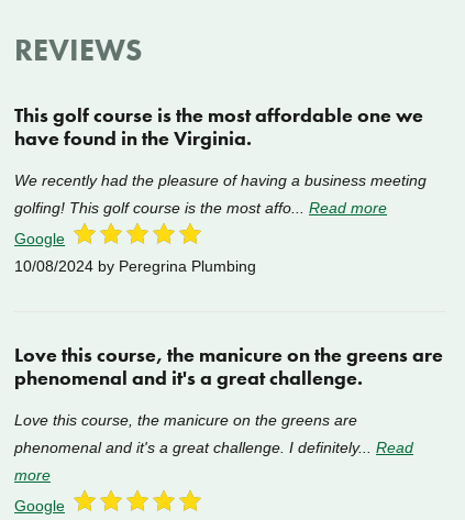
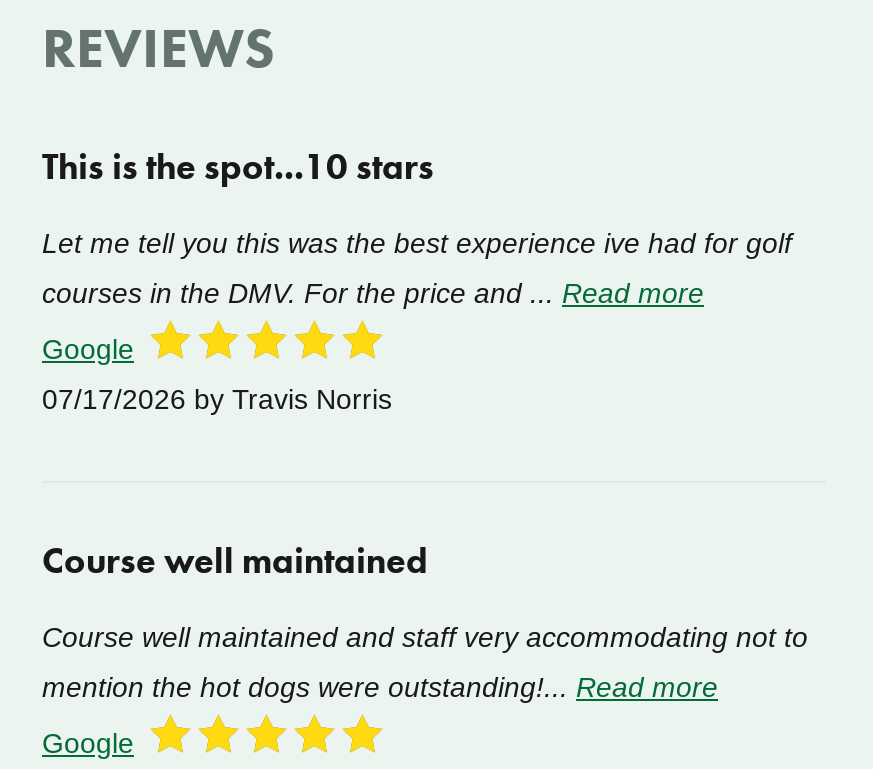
- This golf course is the most affordable one we
- have found in the Virginia.
+ This is the spot...10 stars

- We recently had the pleasure of having a business meeting
+ Let me tell you this was the best experience ive had for golf

- golfing! This golf course is the most affo... Read more
+ courses in the DMV. For the price and ... Read more

- 10/08/2024 by Peregrina Plumbing
+ 07/17/2026 by Travis Norris

- Love this course, the manicure on the greens are
- phenomenal and it's a great challenge.
- Love this course, the manicure on the greens are
- phenomenal and it's a great challenge. I definitely... Read
- more
+ Course well maintained
+ Course well maintained and staff very accommodating not to
+ mention the hot dogs were outstanding!... Read more
